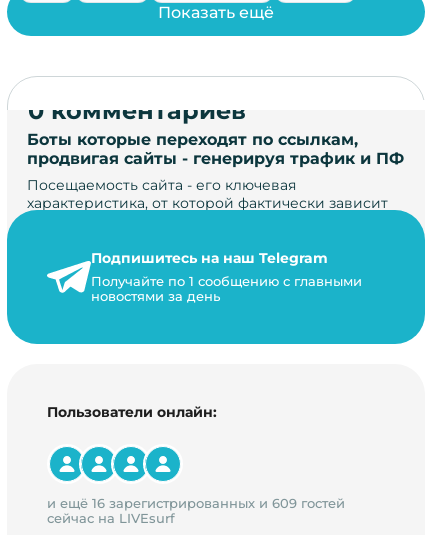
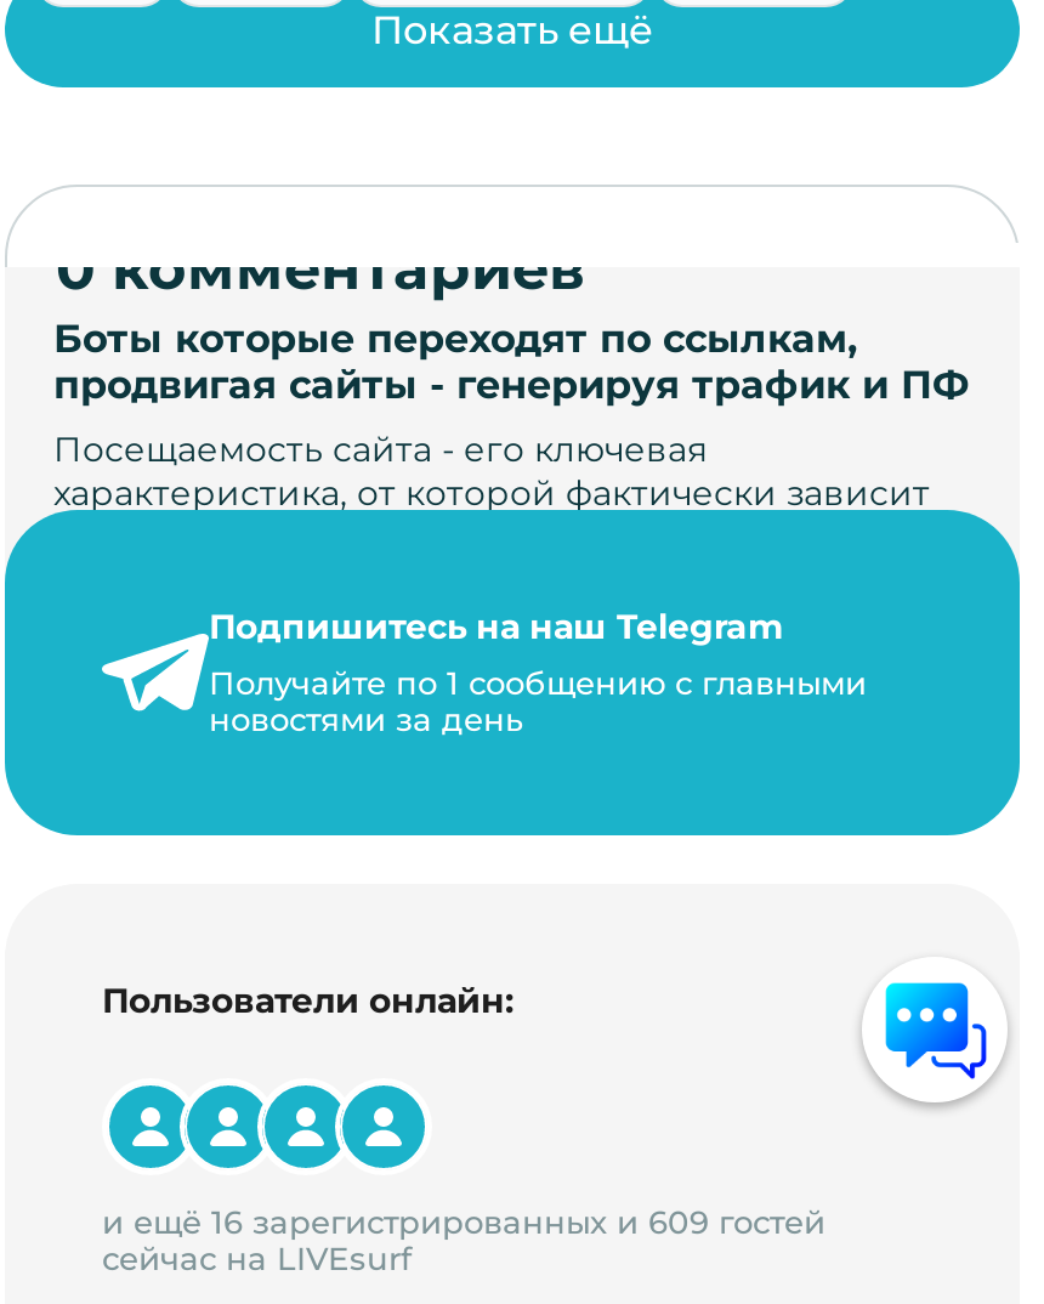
+ [image]
